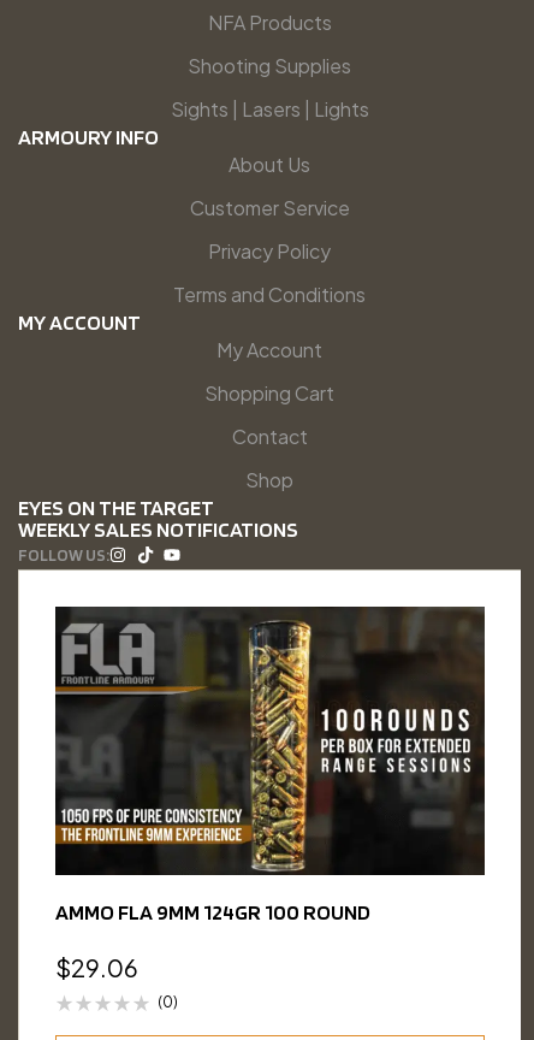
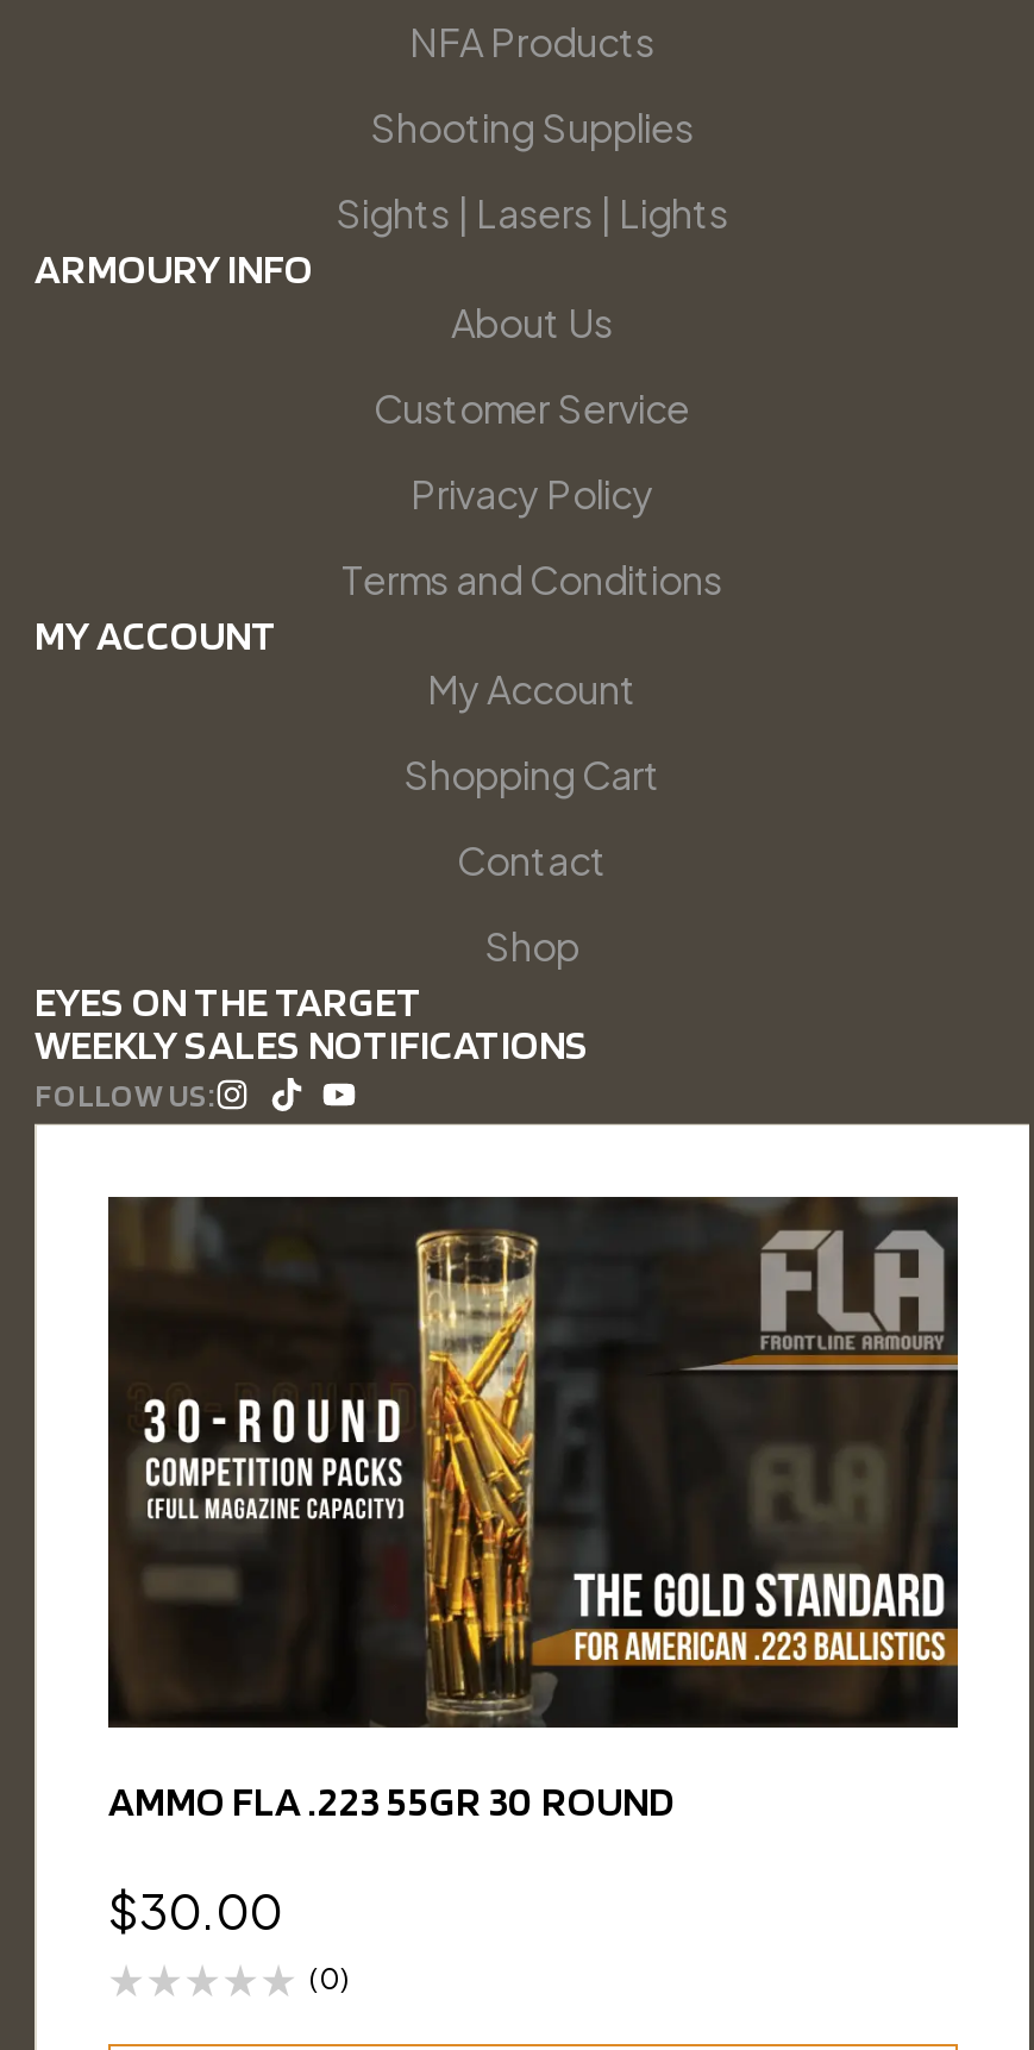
- [image]
- AMMO FLA 9MM 124GR 100 ROUND
+ [image]
+ AMMO FLA .223 55GR 30 ROUND

- $29.06
+ $30.00
